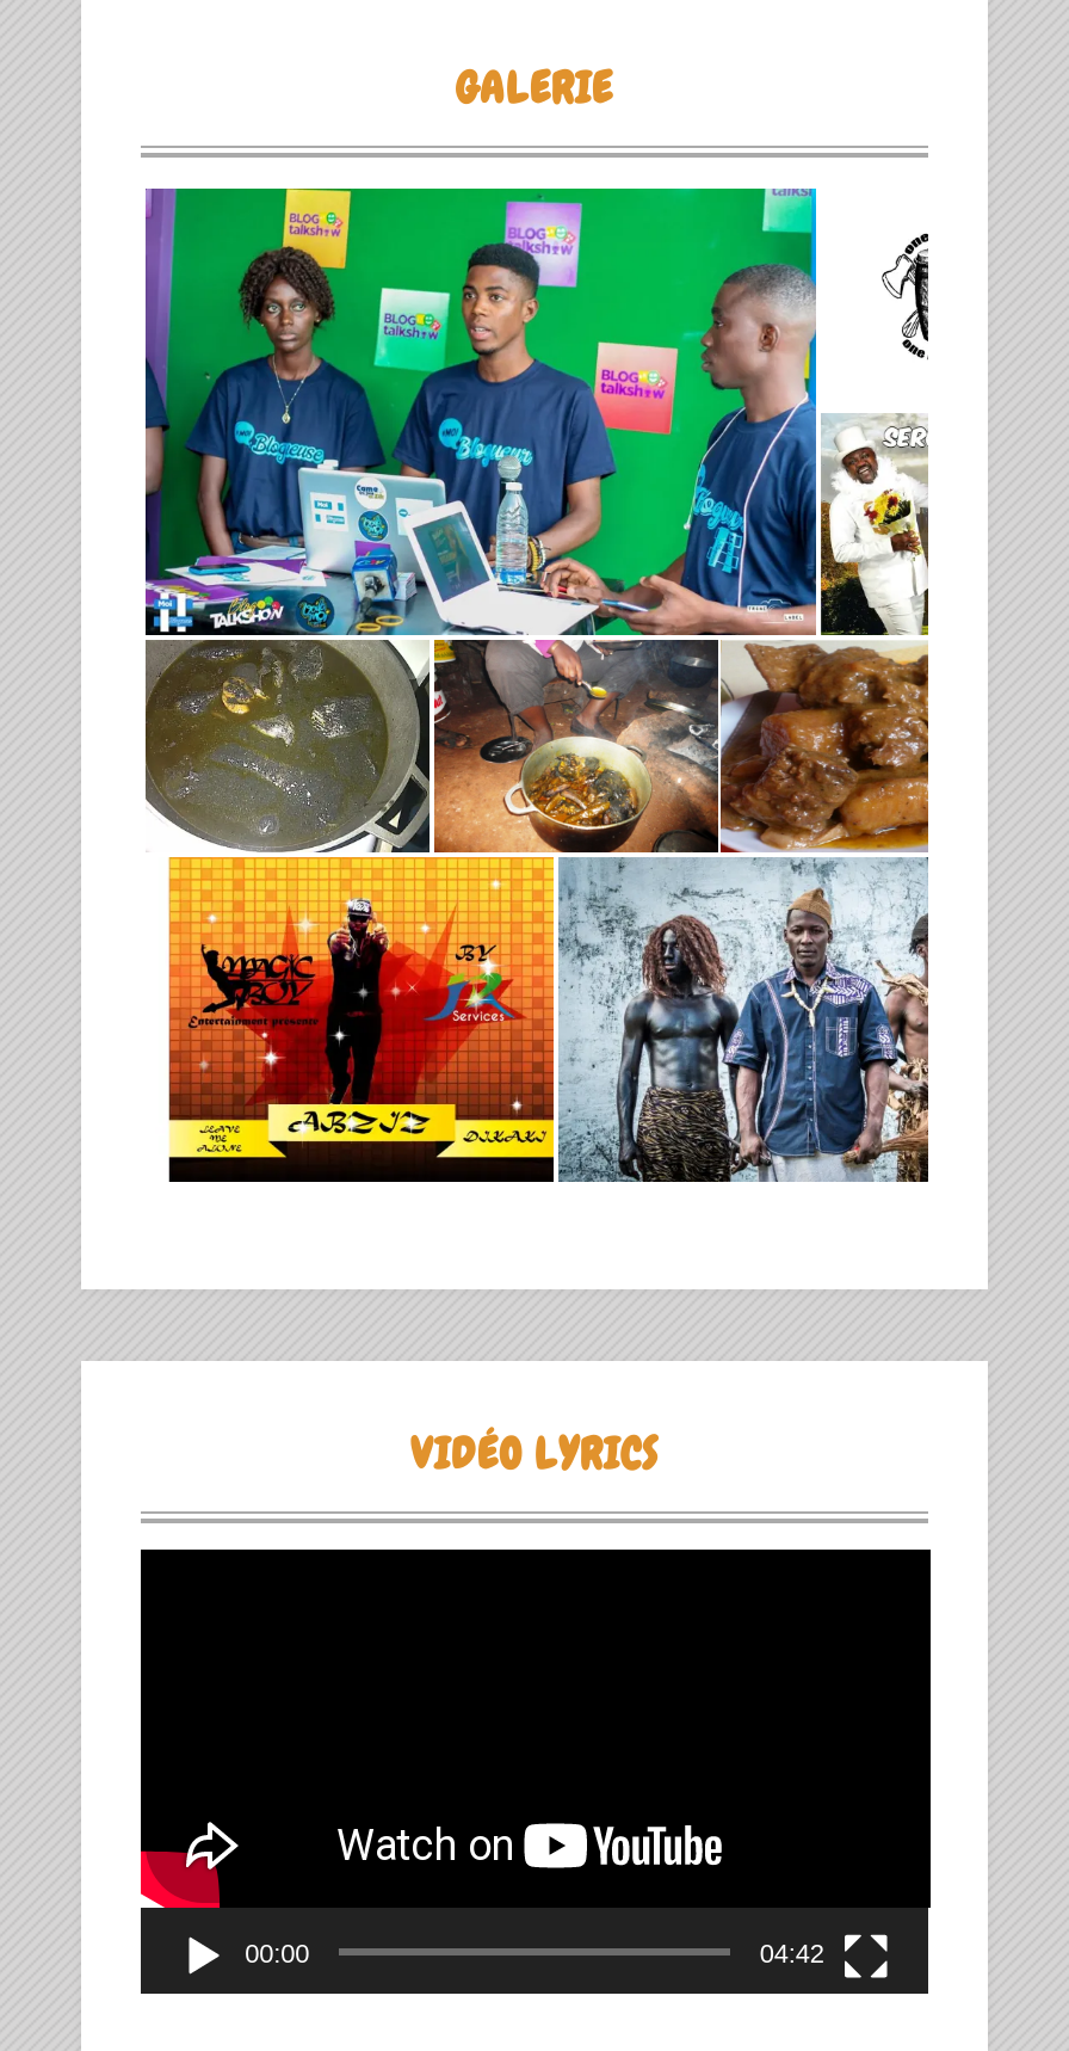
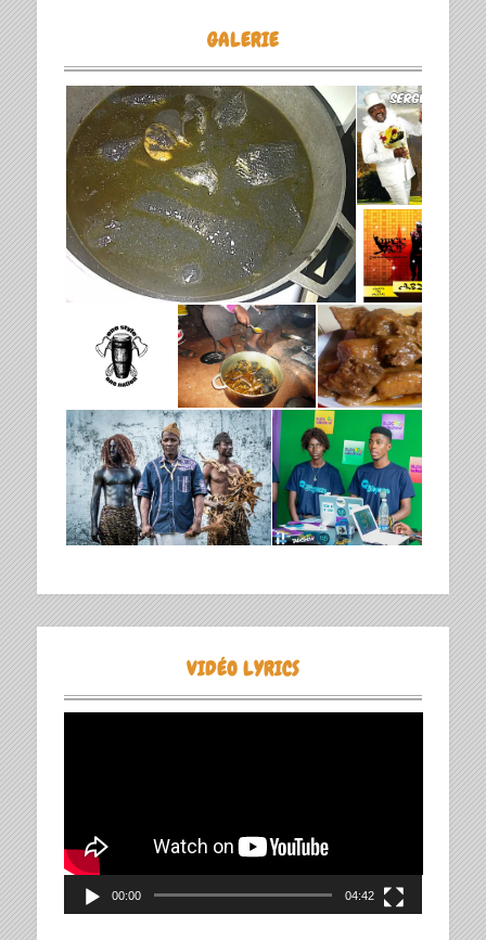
- [image]
+ [image]
